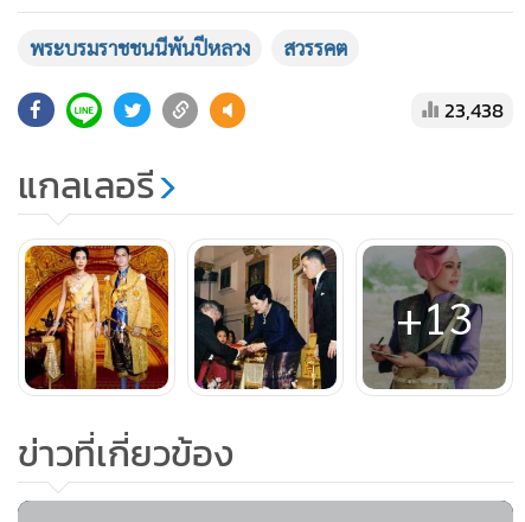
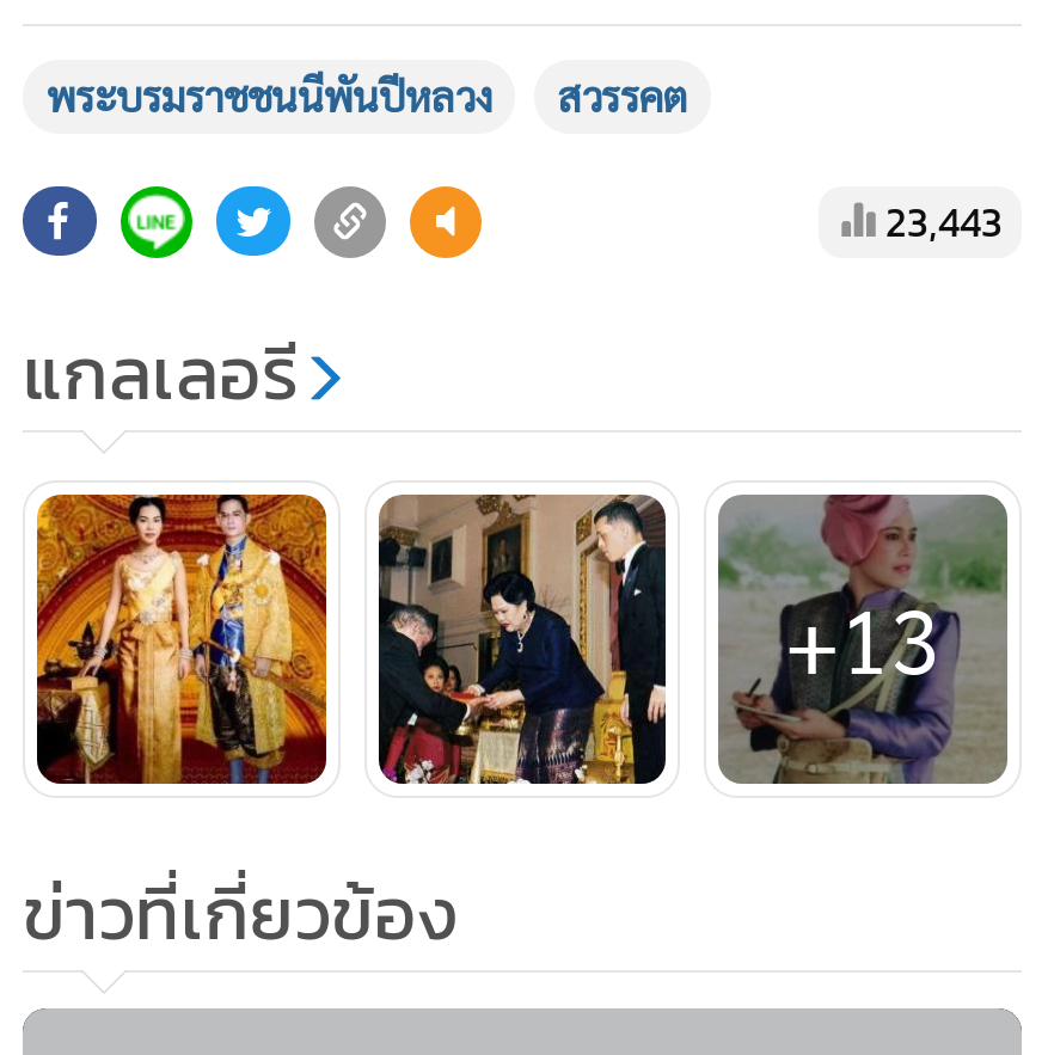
- 23,438
+ 23,443
